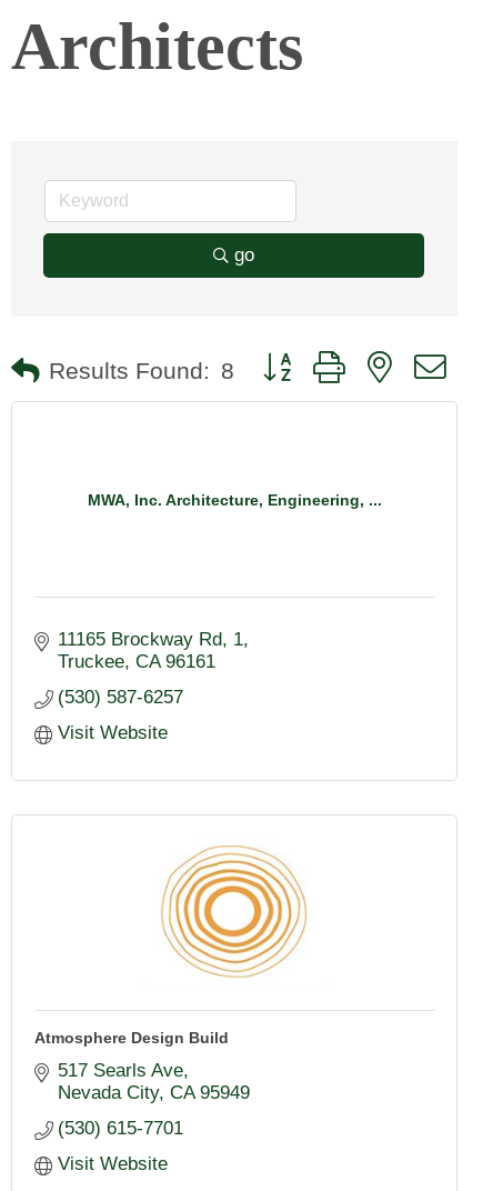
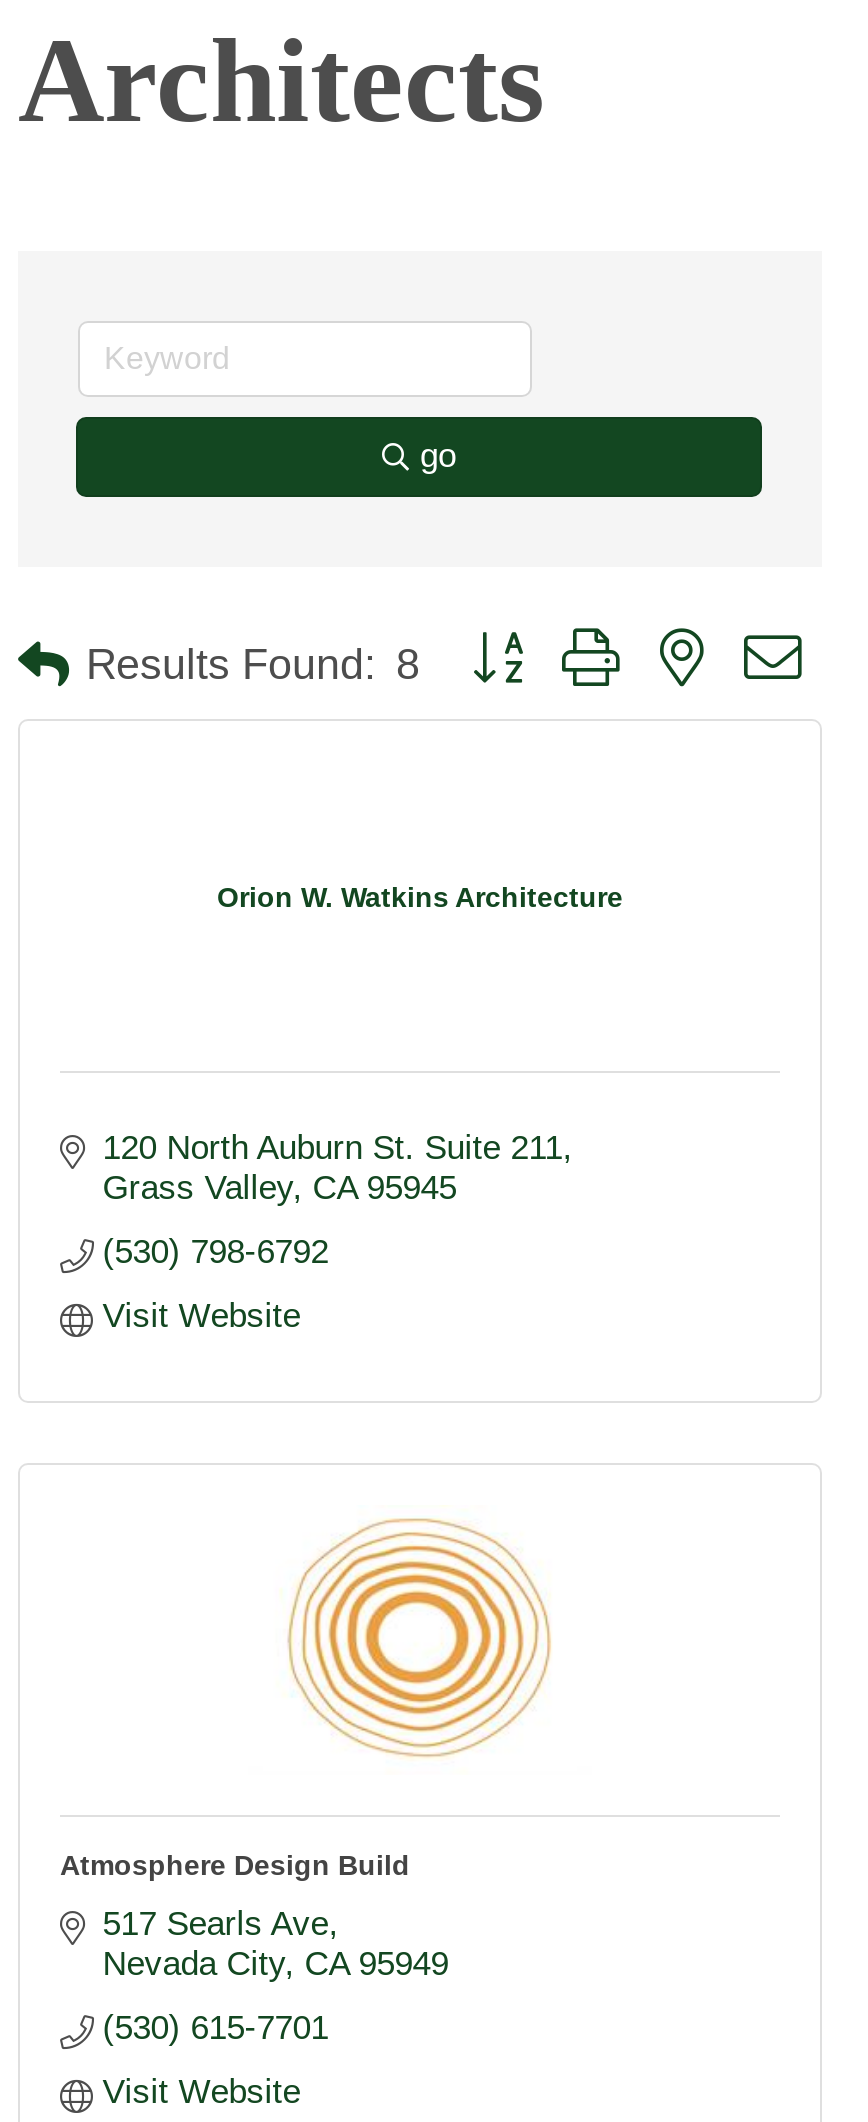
- MWA, Inc. Architecture, Engineering, ...
+ Orion W. Watkins Architecture

- 11165 Brockway Rd, 1
- Truckee CA 96161
+ 120 North Auburn St. Suite 211
+ Grass Valley CA 95945

- (530) 587-6257
+ (530) 798-6792
